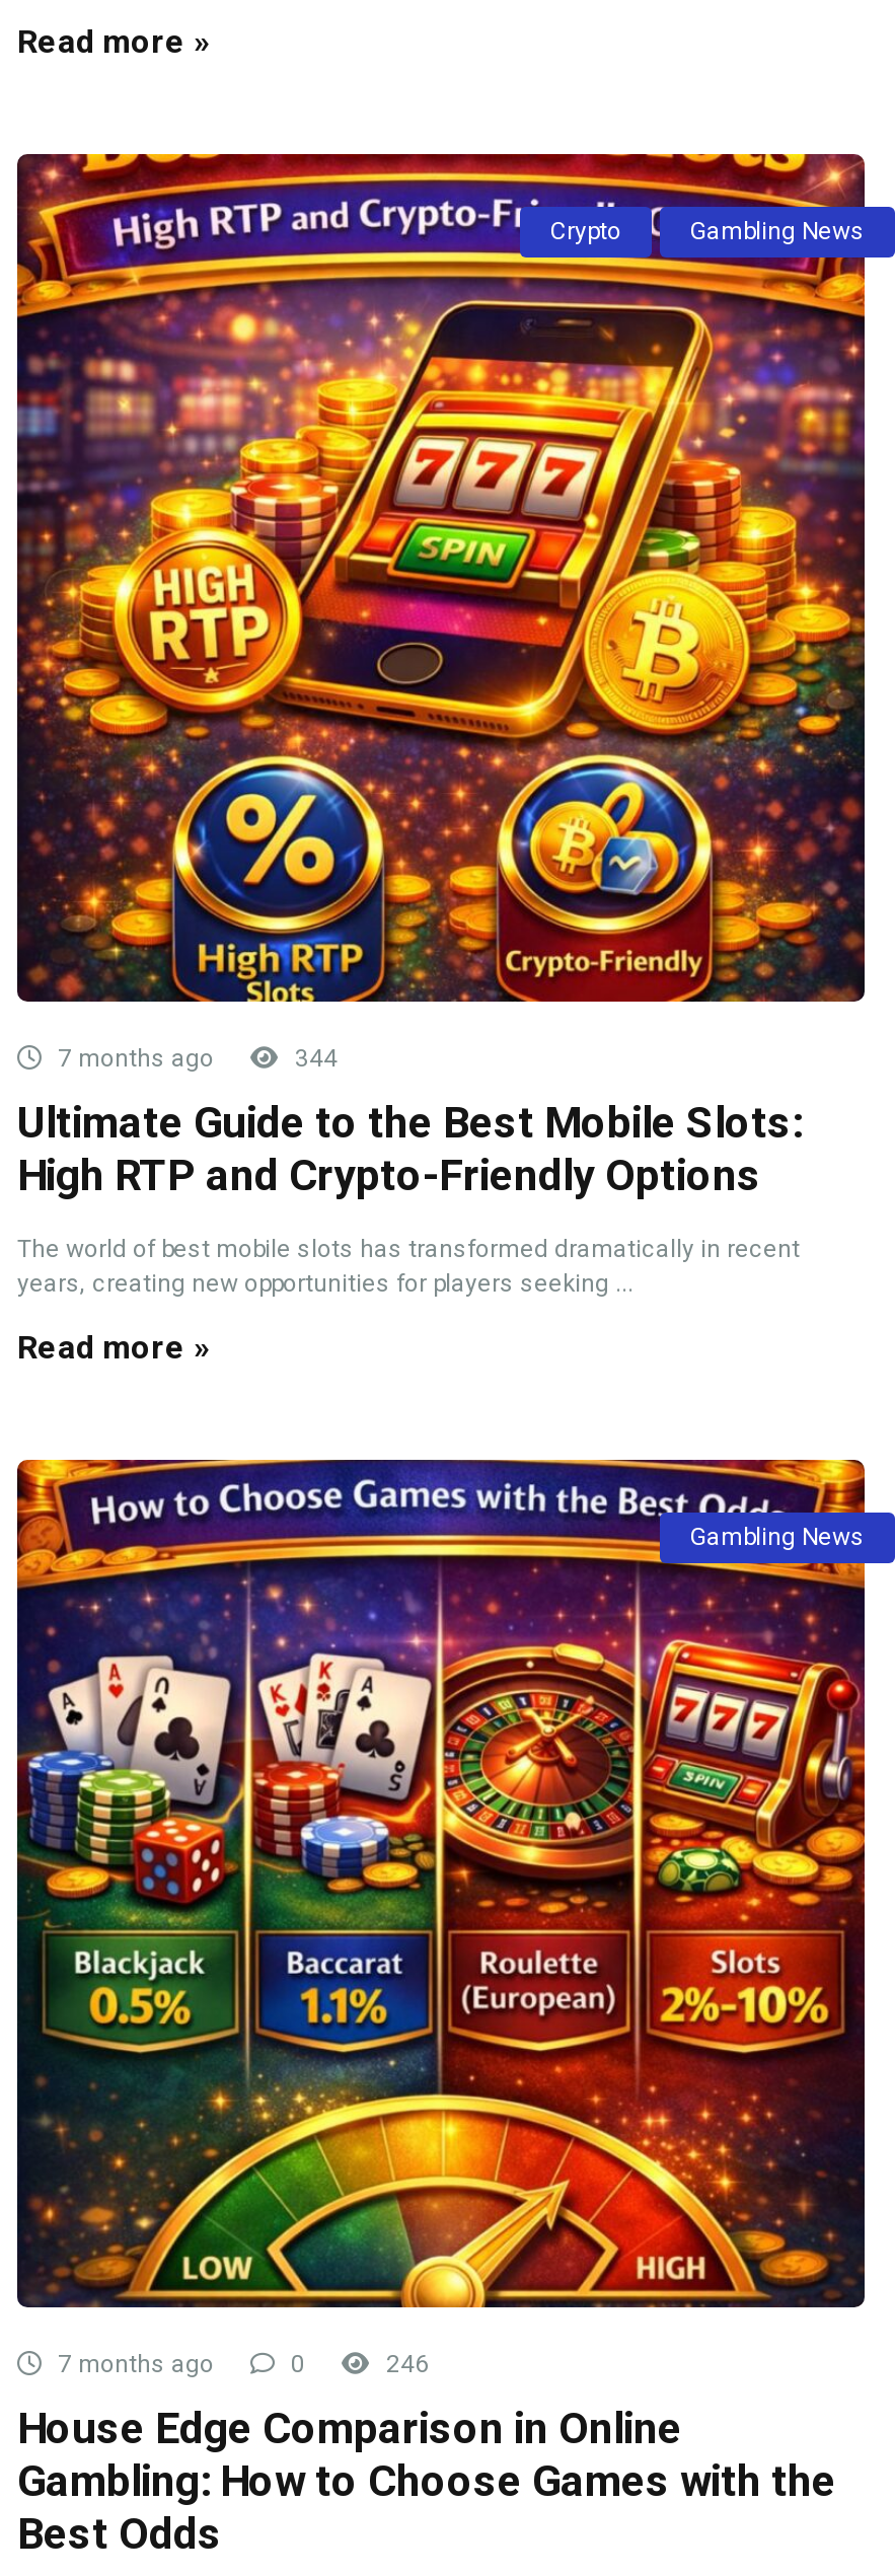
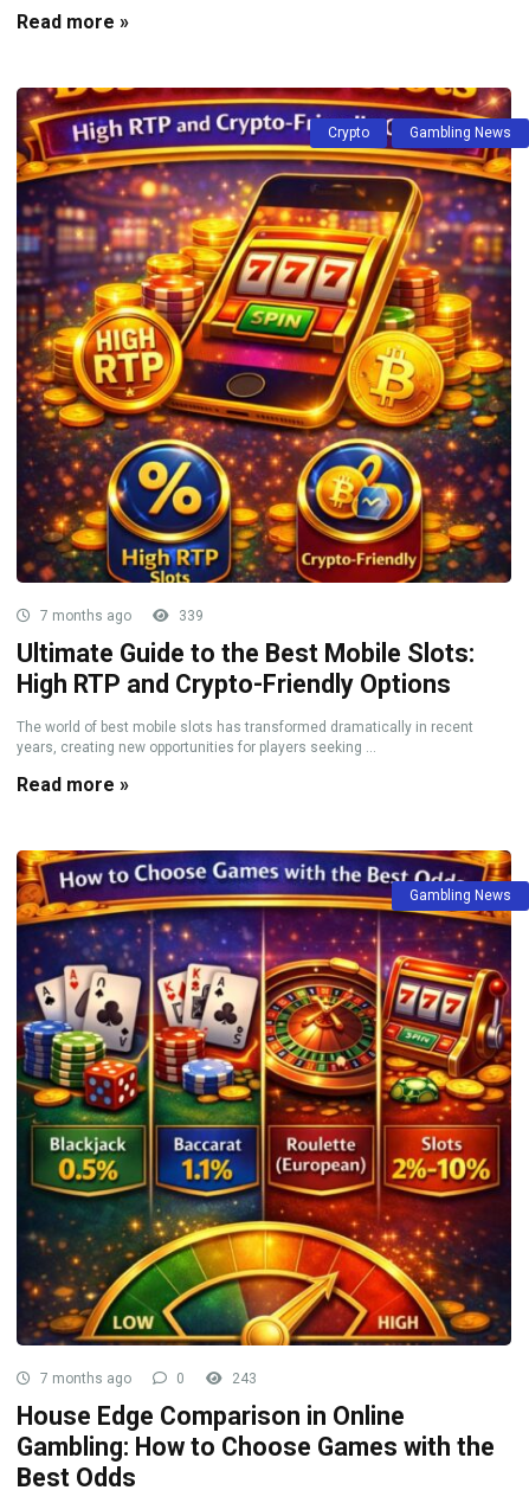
- 344
+ 339

- 246
+ 243
